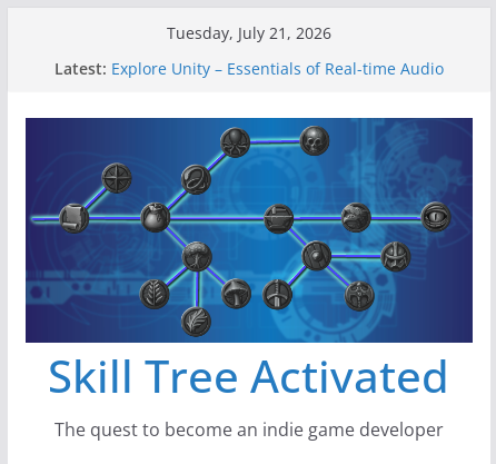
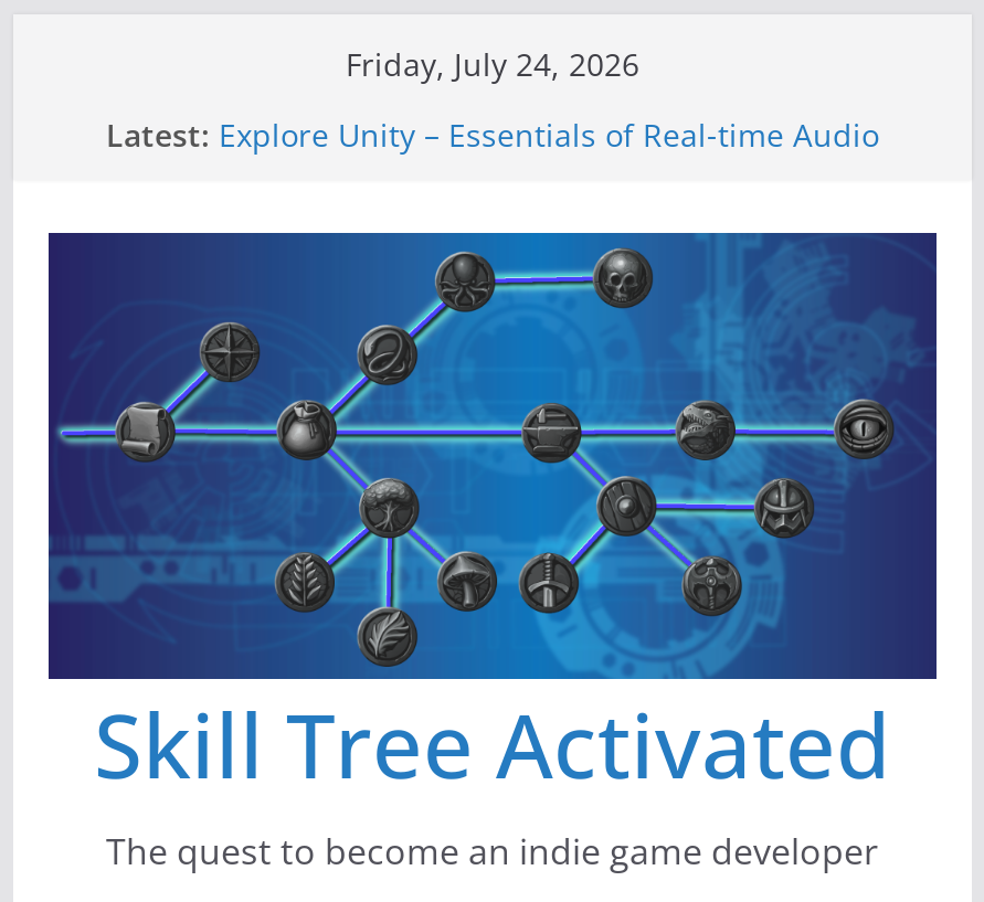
- Tuesday, July 21, 2026
+ Friday, July 24, 2026
